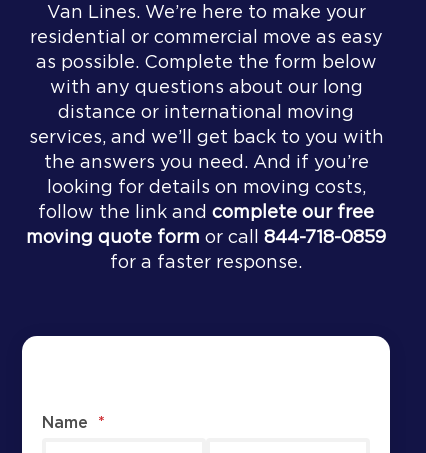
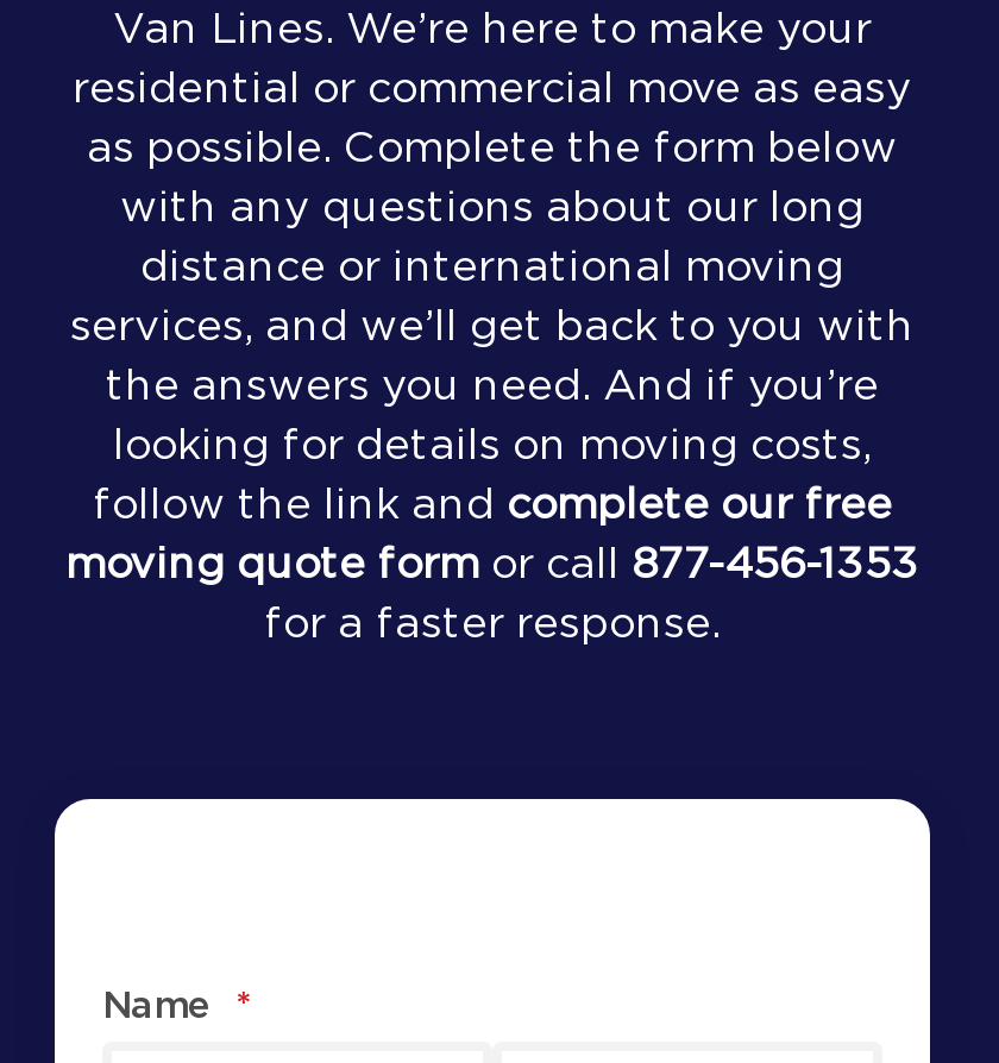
- moving quote form or call 844-718-0859
+ moving quote form or call 877-456-1353
